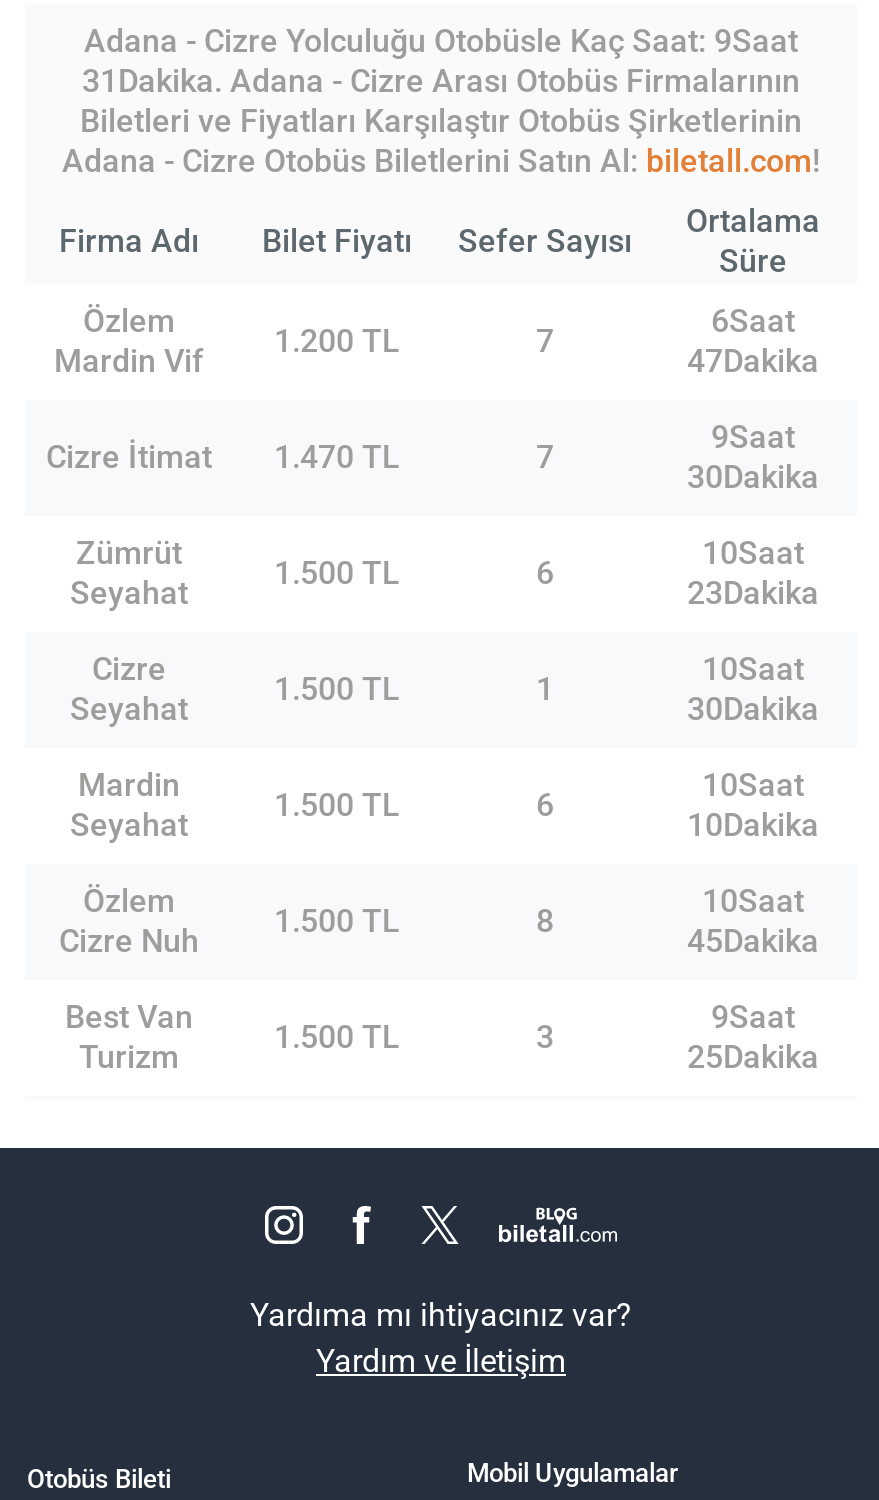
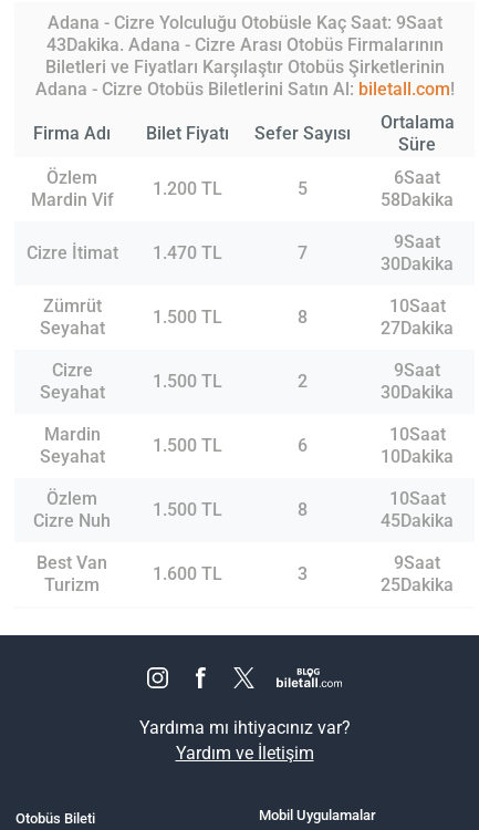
- 31Dakika. Adana - Cizre Arası Otobüs Firmalarının
+ 43Dakika. Adana - Cizre Arası Otobüs Firmalarının

- 7
+ 5

- 47Dakika
+ 58Dakika

- 6
+ 8

- 23Dakika
+ 27Dakika

- 10Saat
+ 9Saat

- 1
+ 2

- 1.500 TL
+ 1.600 TL
